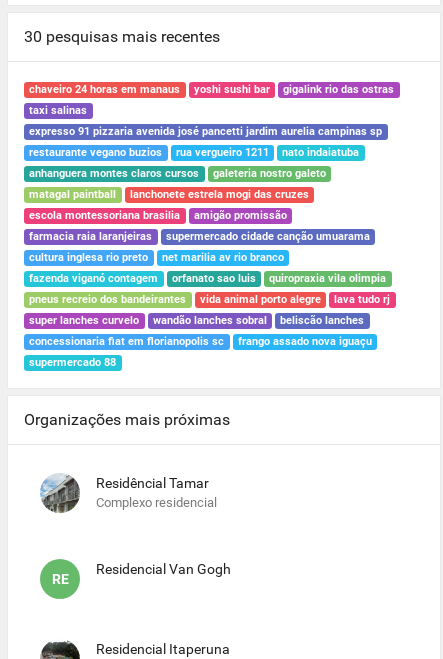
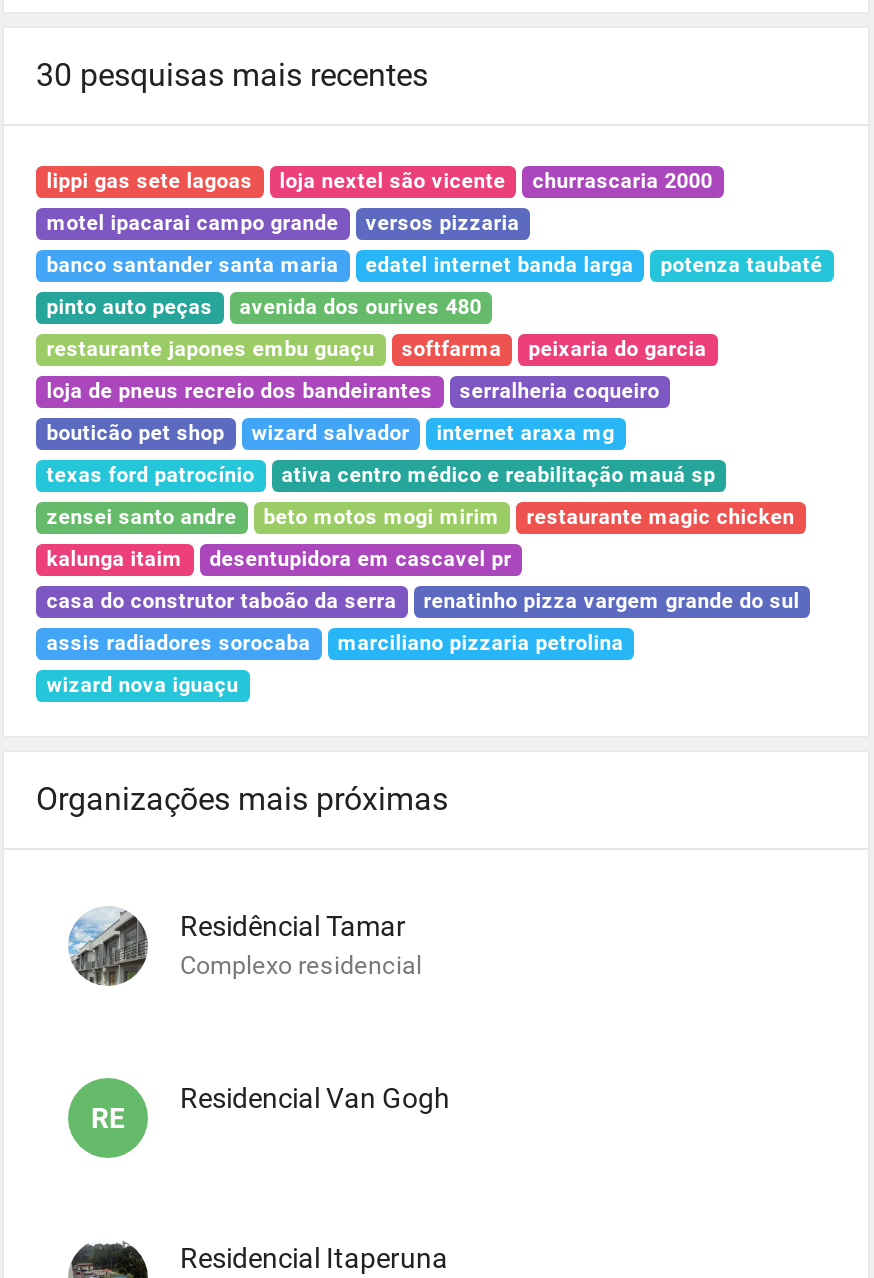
- chaveiro 24 horas em manaus
- yoshi sushi bar
- gigalink rio das ostras
- taxi salinas
- expresso 91 pizzaria avenida josé pancetti jardim aurelia campinas sp
- restaurante vegano buzios
- rua vergueiro 1211
- nato indaiatuba
- anhanguera montes claros cursos
- galeteria nostro galeto
- matagal paintball
- lanchonete estrela mogi das cruzes
- escola montessoriana brasilia
- amigão promissão
- farmacia raia laranjeiras
- supermercado cidade canção umuarama
- cultura inglesa rio preto
- net marilia av rio branco
- fazenda viganó contagem
- orfanato sao luis
- quiropraxia vila olimpia
- pneus recreio dos bandeirantes
- vida animal porto alegre
- lava tudo rj
- super lanches curvelo
- wandão lanches sobral
- beliscão lanches
- concessionaria fiat em florianopolis sc
- frango assado nova iguaçu
- supermercado 88
+ lippi gas sete lagoas
+ loja nextel são vicente
+ churrascaria 2000
+ motel ipacarai campo grande
+ versos pizzaria
+ banco santander santa maria
+ edatel internet banda larga
+ potenza taubaté
+ pinto auto peças
+ avenida dos ourives 480
+ restaurante japones embu guaçu
+ softfarma
+ peixaria do garcia
+ loja de pneus recreio dos bandeirantes
+ serralheria coqueiro
+ bouticão pet shop
+ wizard salvador
+ internet araxa mg
+ texas ford patrocínio
+ ativa centro médico e reabilitação mauá sp
+ zensei santo andre
+ beto motos mogi mirim
+ restaurante magic chicken
+ kalunga itaim
+ desentupidora em cascavel pr
+ casa do construtor taboão da serra
+ renatinho pizza vargem grande do sul
+ assis radiadores sorocaba
+ marciliano pizzaria petrolina
+ wizard nova iguaçu
